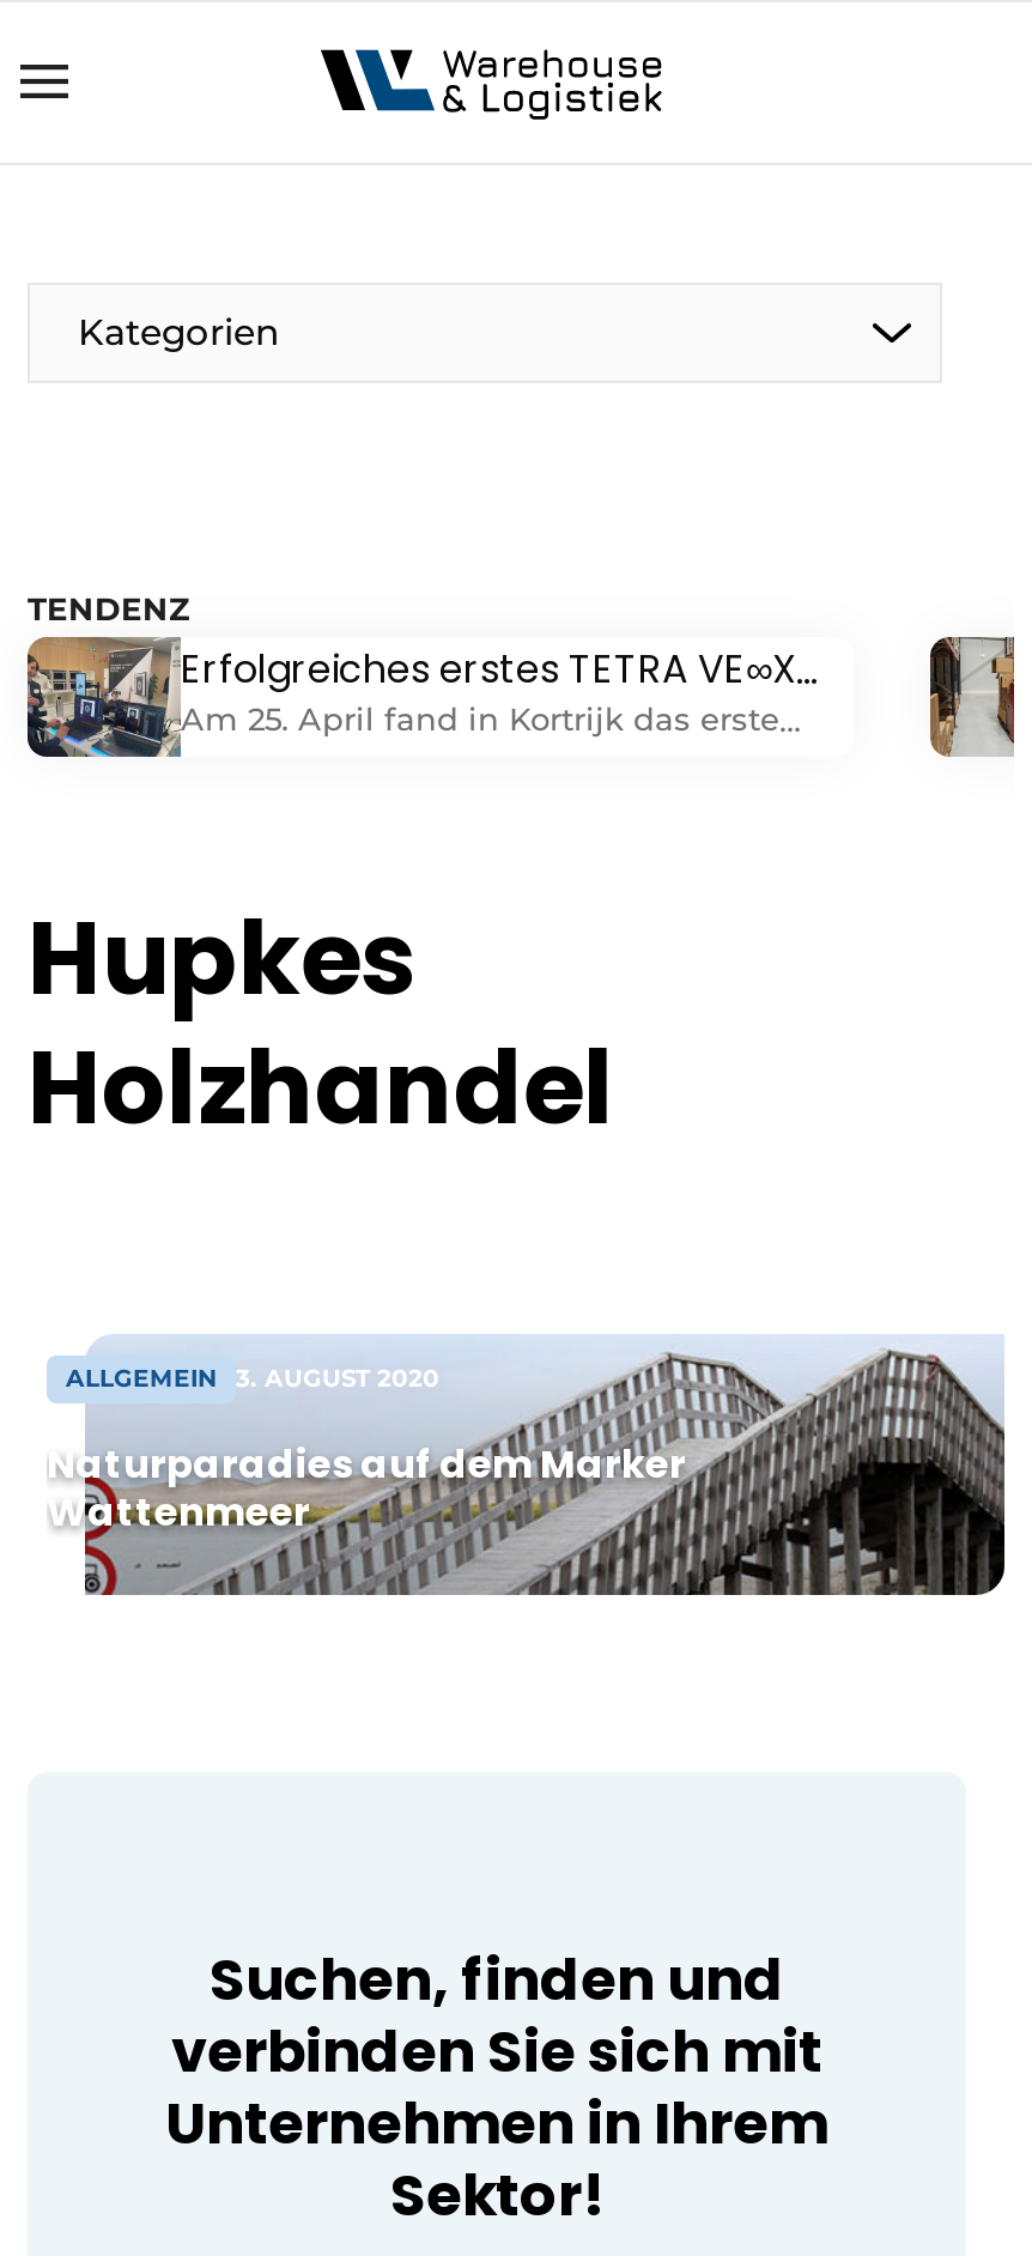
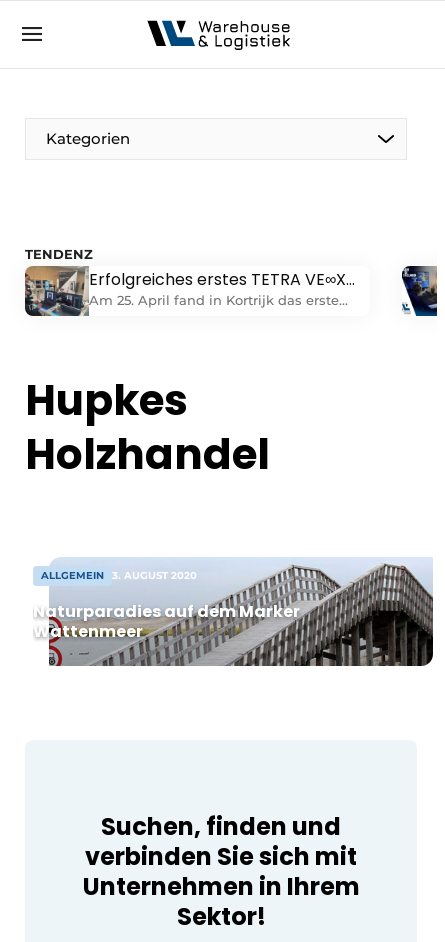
- [image]
+ [image]
